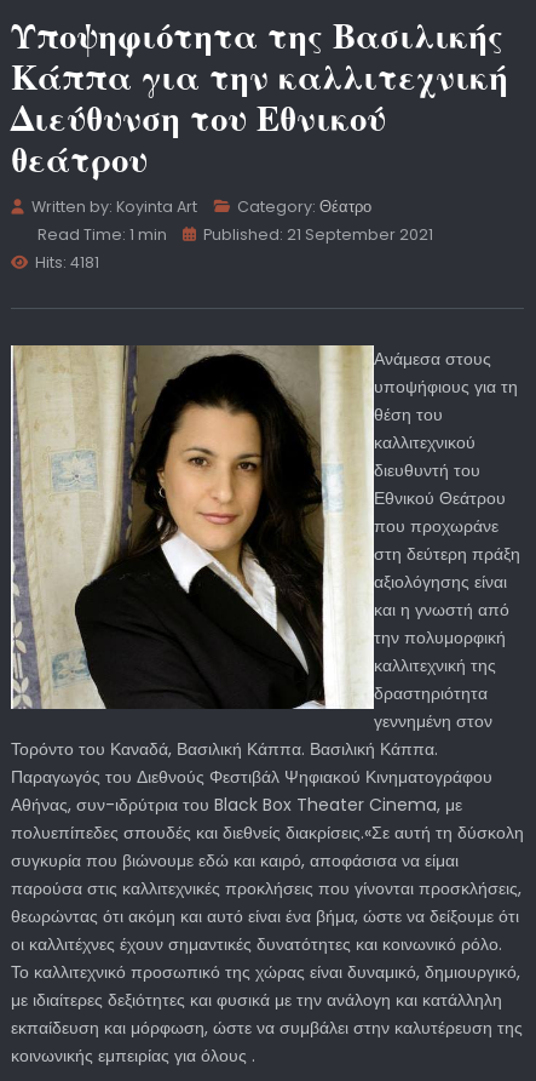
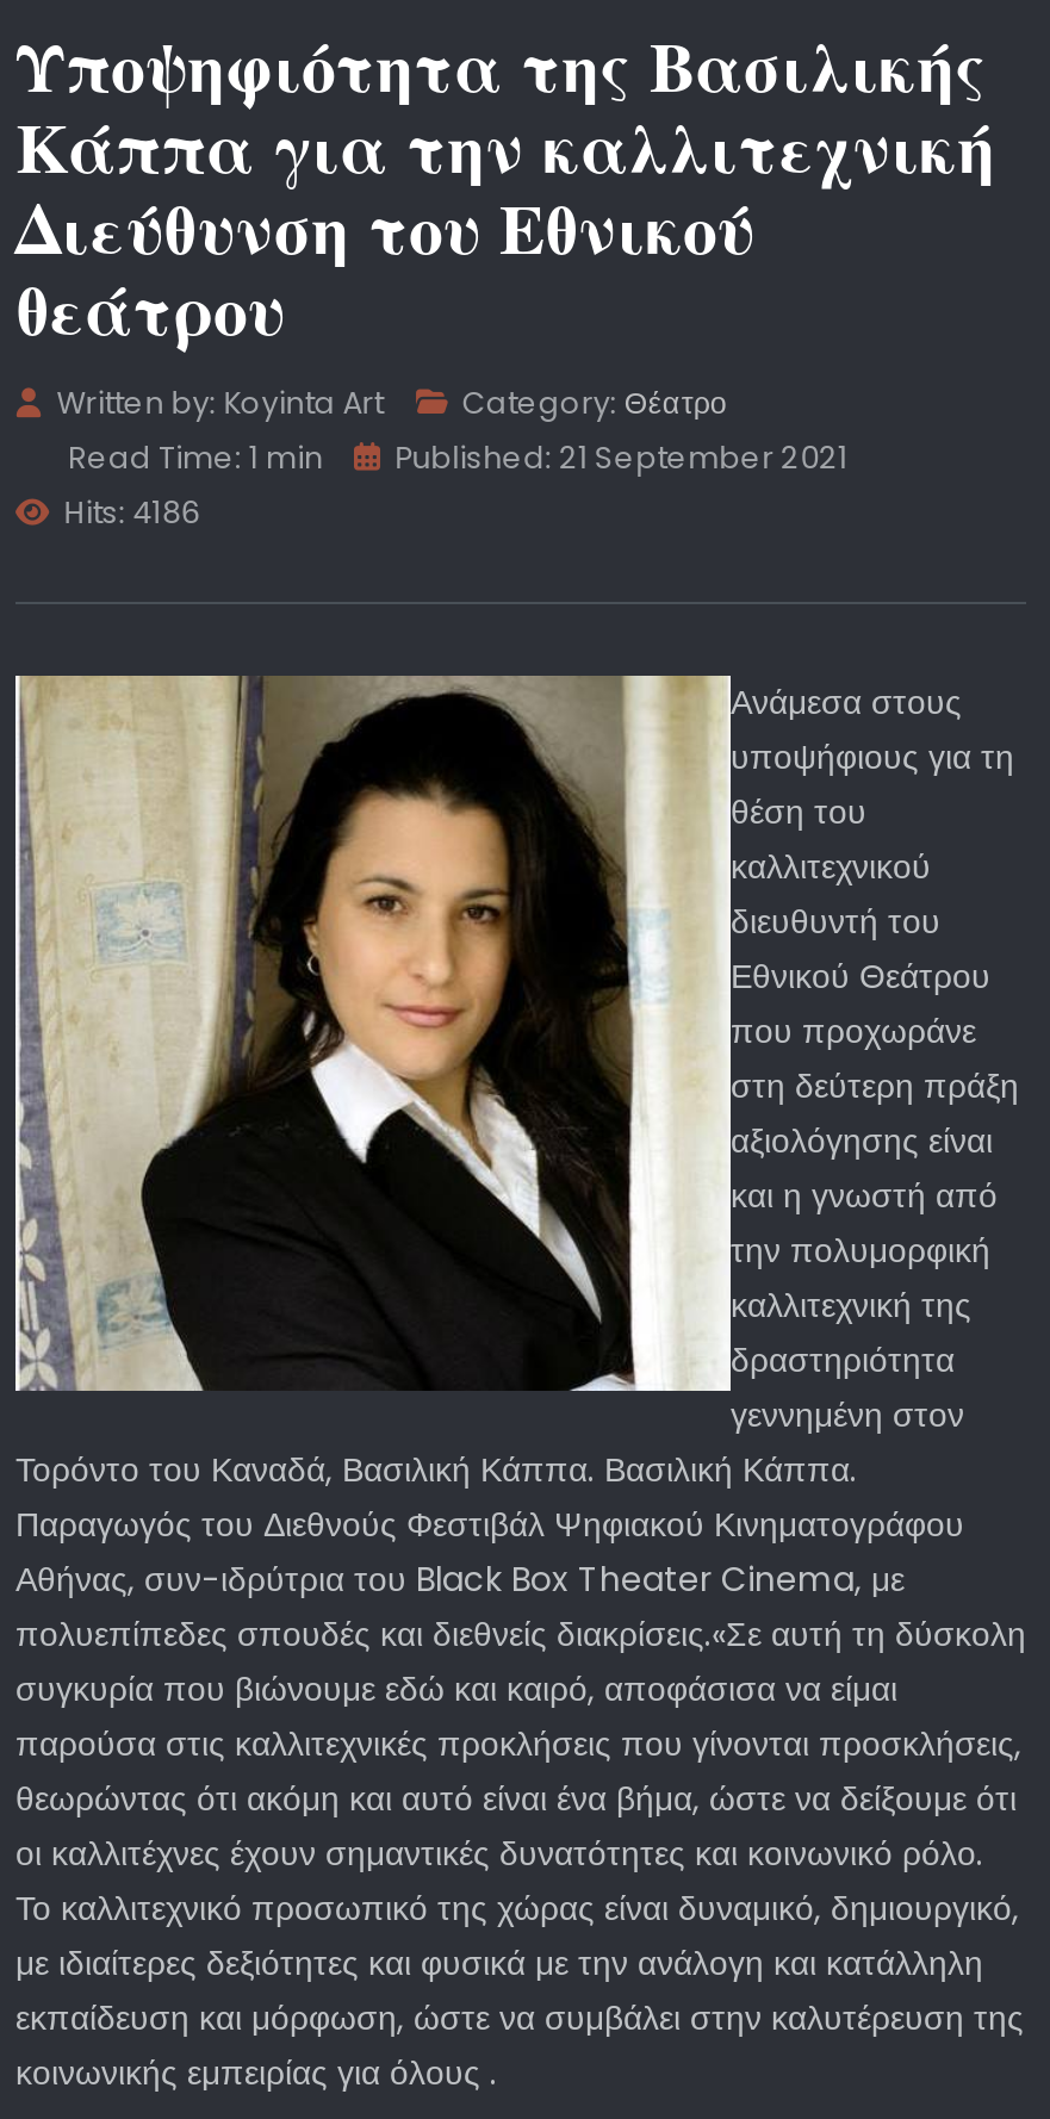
- Hits: 4181
+ Hits: 4186
